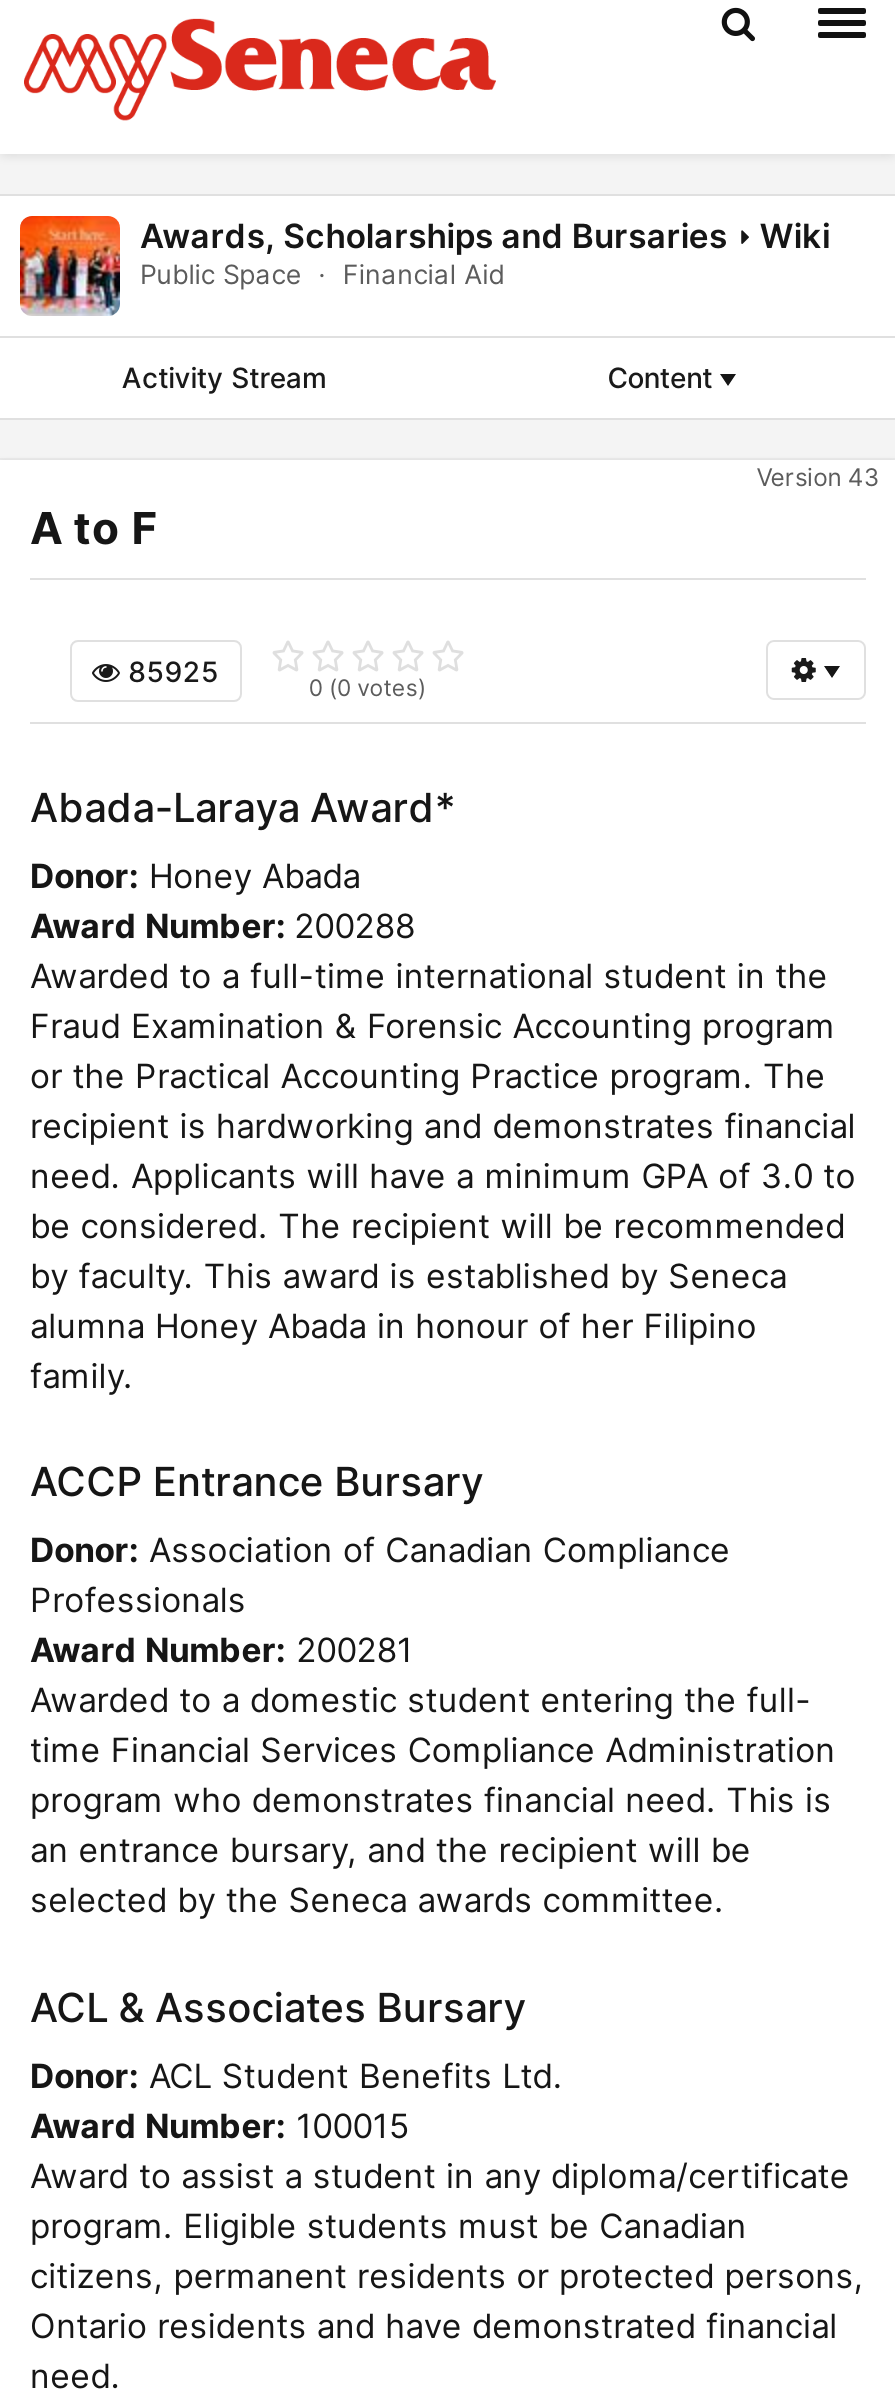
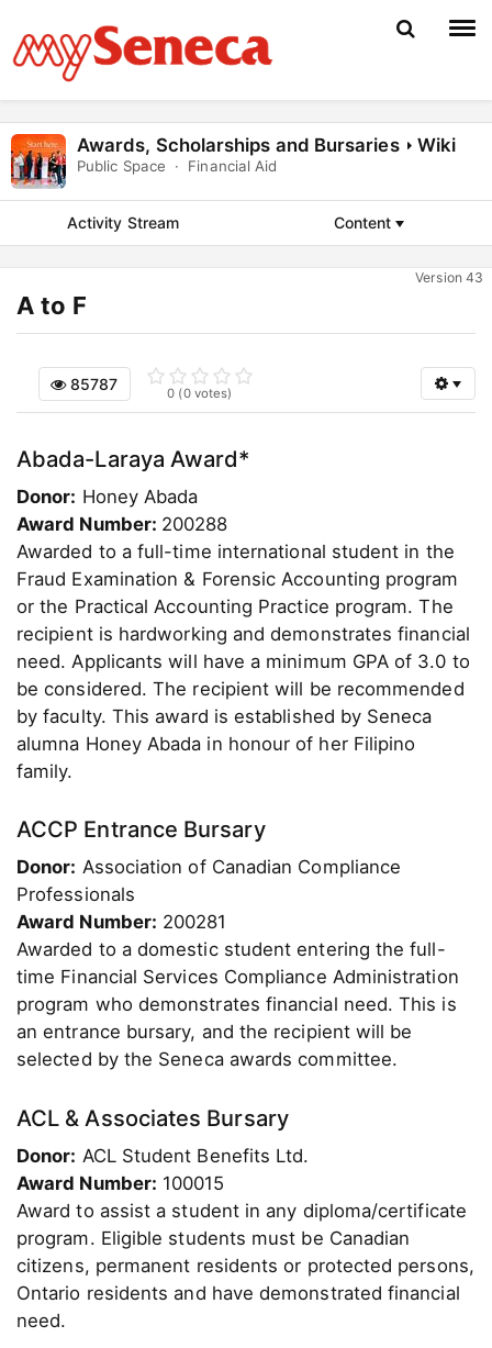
- 85925
+ 85787
